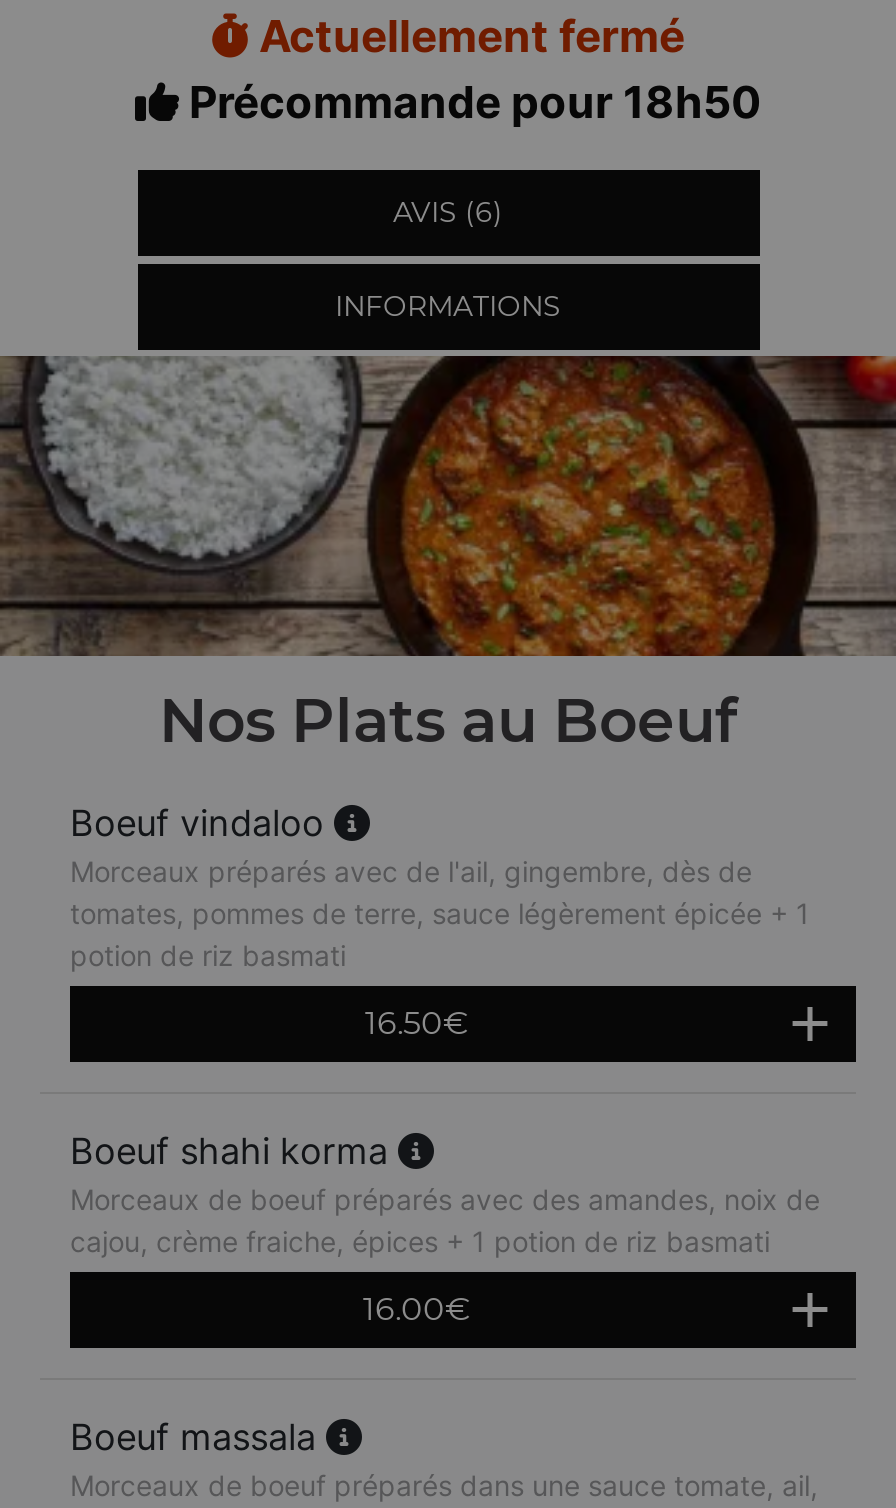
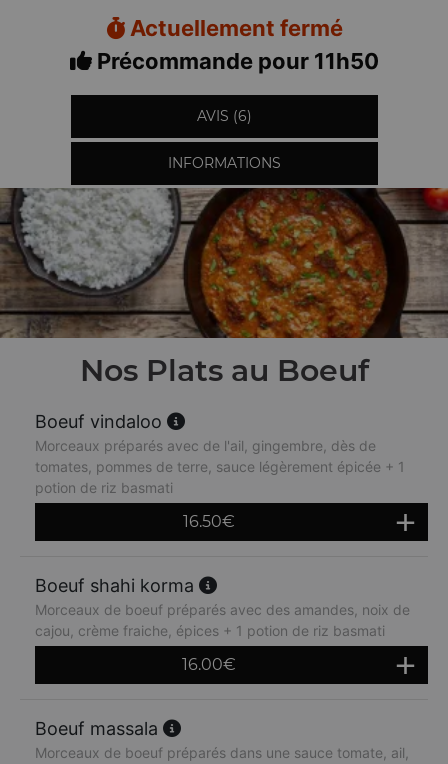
- Précommande pour 18h50
+ Précommande pour 11h50
